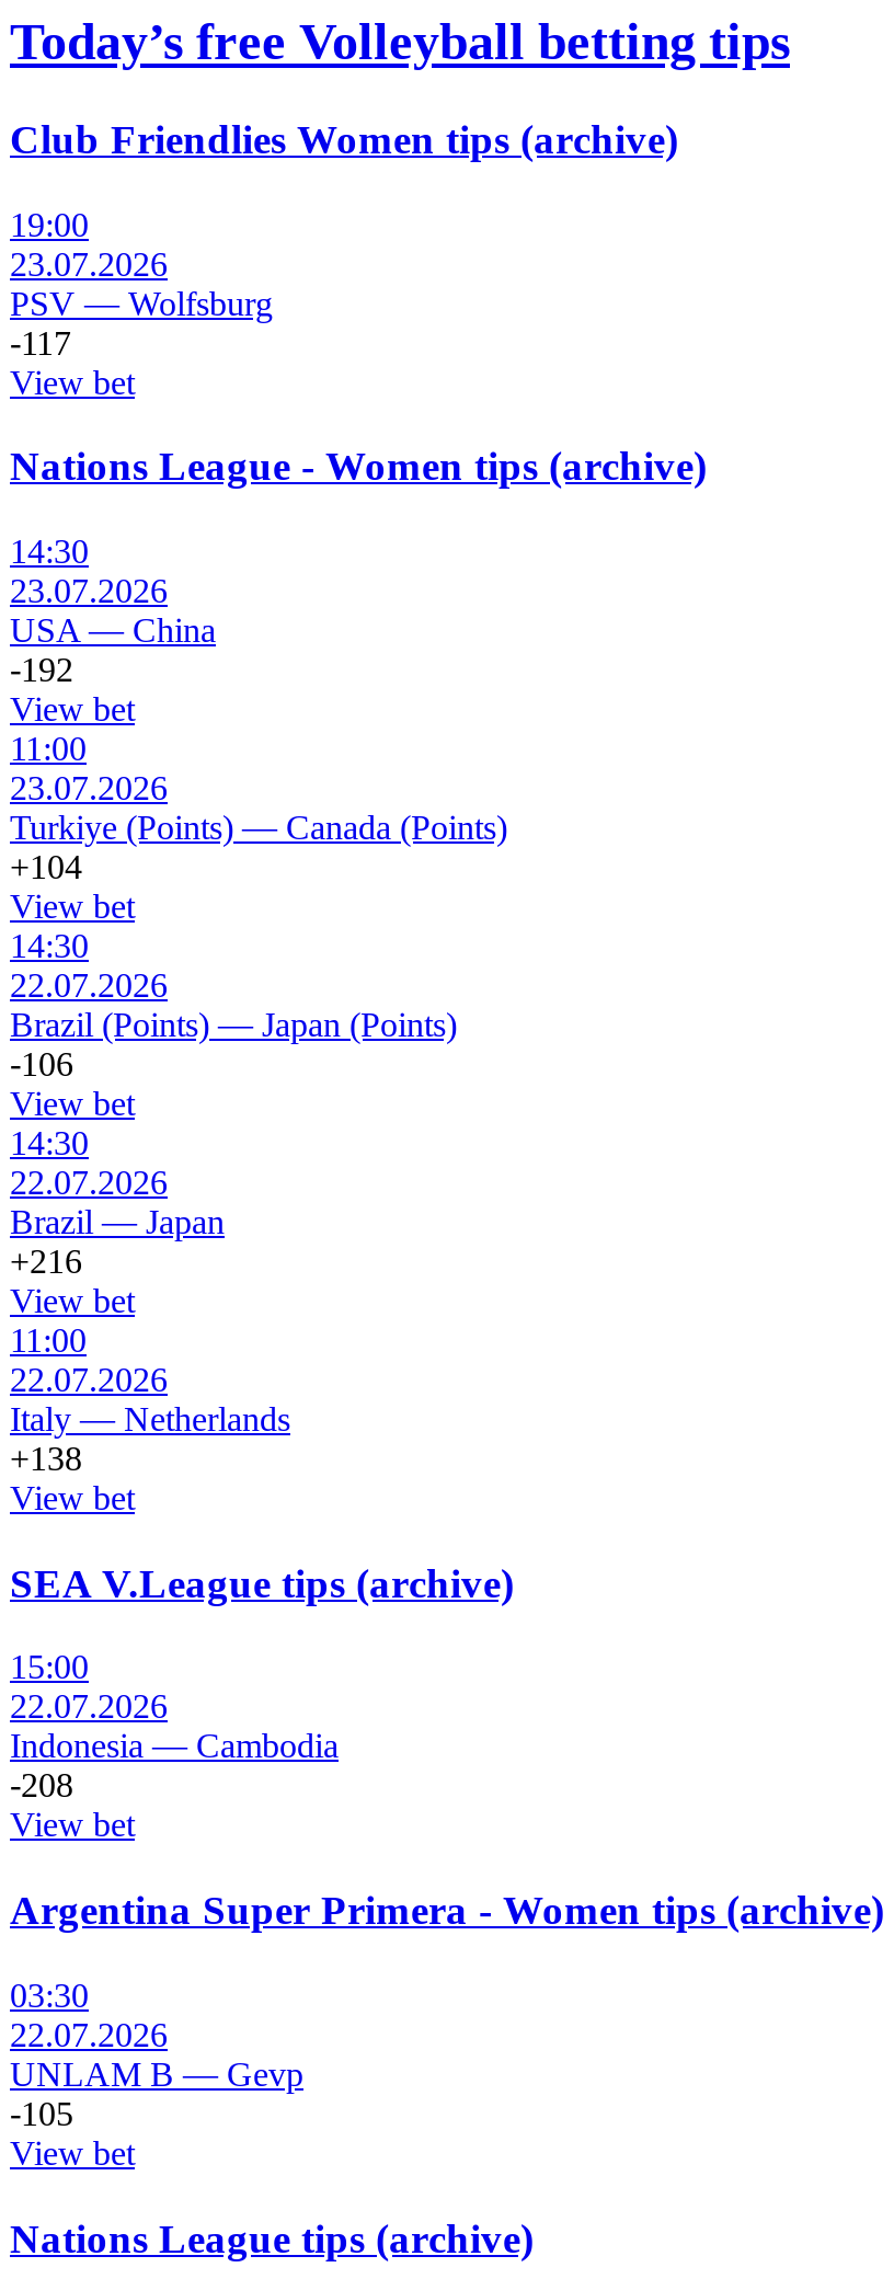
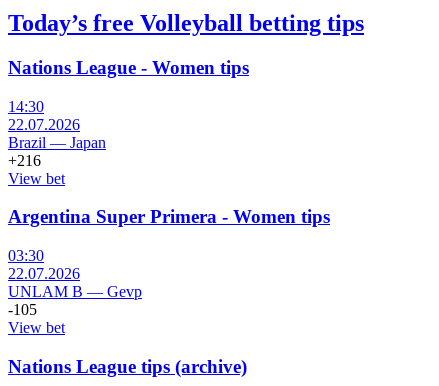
- Club Friendlies Women tips (archive)
- 19:00
- 23.07.2026
- PSV — Wolfsburg
- -117
- View bet
- Nations League - Women tips (archive)
- 14:30
- 23.07.2026
- USA — China
- -192
- View bet
- 11:00
- 23.07.2026
- Turkiye (Points) — Canada (Points)
- +104
- View bet
- 14:30
- 22.07.2026
- Brazil (Points) — Japan (Points)
- -106
- View bet
+ Nations League - Women tips

- 11:00
- 22.07.2026
- Italy — Netherlands
- +138
- View bet
- SEA V.League tips (archive)
- 15:00
- 22.07.2026
- Indonesia — Cambodia
- -208
- View bet
- Argentina Super Primera - Women tips (archive)
+ Argentina Super Primera - Women tips
